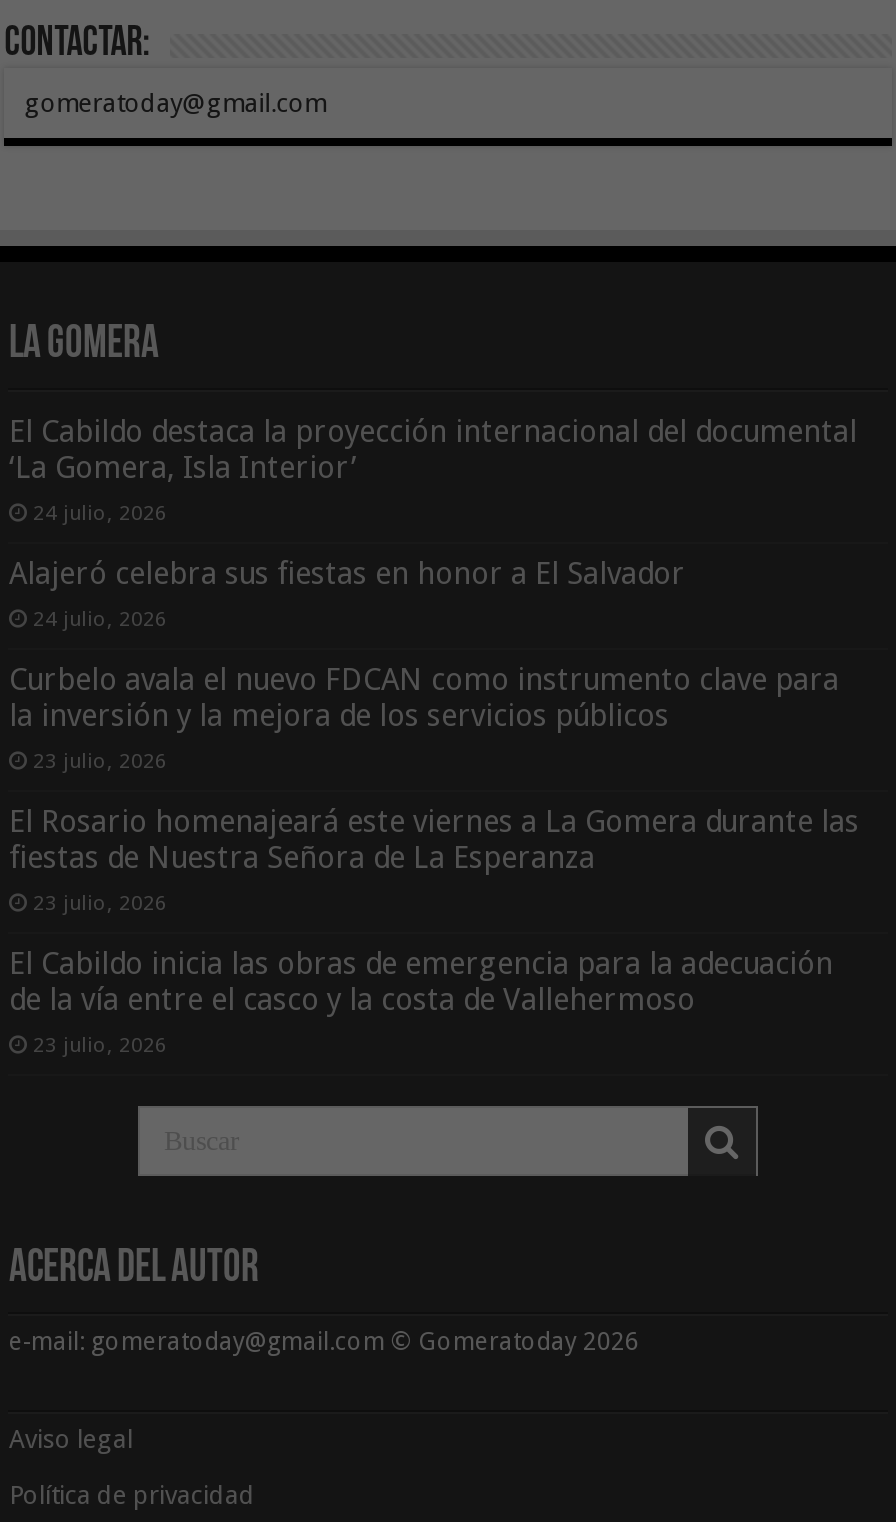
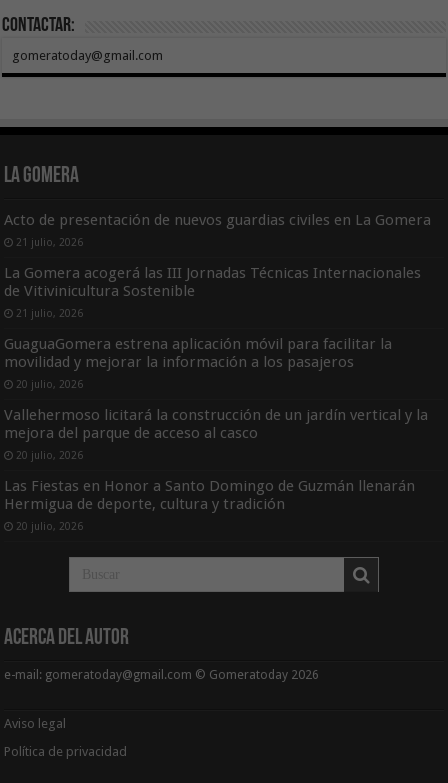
- El Cabildo destaca la proyección internacional del documental
- ‘La Gomera, Isla Interior’
- 24 julio, 2026
+ Acto de presentación de nuevos guardias civiles en La Gomera
+ 21 julio, 2026

- Alajeró celebra sus fiestas en honor a El Salvador
- 24 julio, 2026
+ La Gomera acogerá las III Jornadas Técnicas Internacionales
+ de Vitivinicultura Sostenible
+ 21 julio, 2026

- Curbelo avala el nuevo FDCAN como instrumento clave para
- la inversión y la mejora de los servicios públicos
- 23 julio, 2026
+ GuaguaGomera estrena aplicación móvil para facilitar la
+ movilidad y mejorar la información a los pasajeros
+ 20 julio, 2026

- El Rosario homenajeará este viernes a La Gomera durante las
- fiestas de Nuestra Señora de La Esperanza
- 23 julio, 2026
+ Vallehermoso licitará la construcción de un jardín vertical y la
+ mejora del parque de acceso al casco
+ 20 julio, 2026

- El Cabildo inicia las obras de emergencia para la adecuación
- de la vía entre el casco y la costa de Vallehermoso
- 23 julio, 2026
+ Las Fiestas en Honor a Santo Domingo de Guzmán llenarán
+ Hermigua de deporte, cultura y tradición
+ 20 julio, 2026
